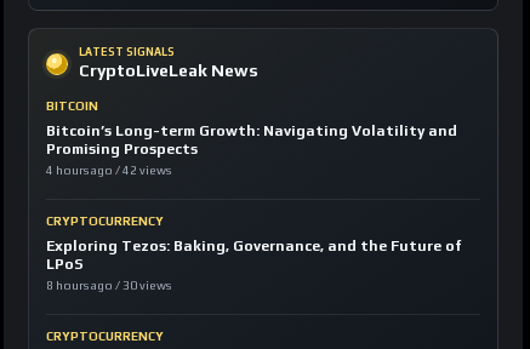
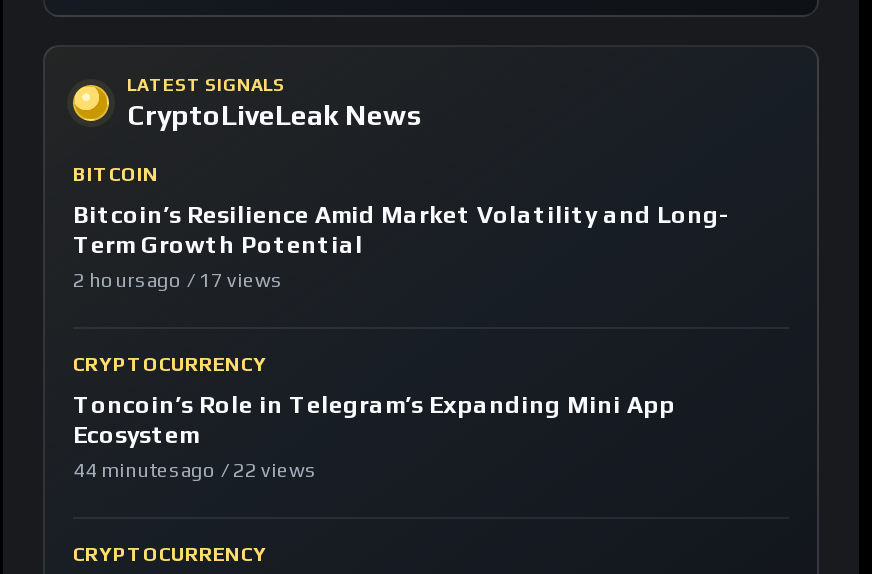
- Bitcoin’s Long-term Growth: Navigating Volatility and
- Promising Prospects
- 4 hours ago / 42 views
+ Bitcoin’s Resilience Amid Market Volatility and Long-
+ Term Growth Potential
+ 2 hours ago / 17 views

- Exploring Tezos: Baking, Governance, and the Future of
- LPoS
- 8 hours ago / 30 views
+ Toncoin’s Role in Telegram’s Expanding Mini App
+ Ecosystem
+ 44 minutes ago / 22 views
